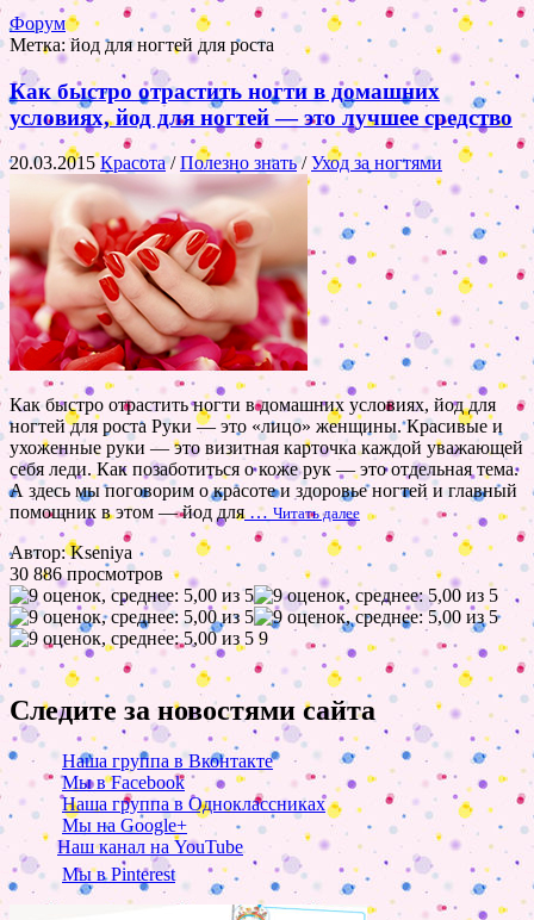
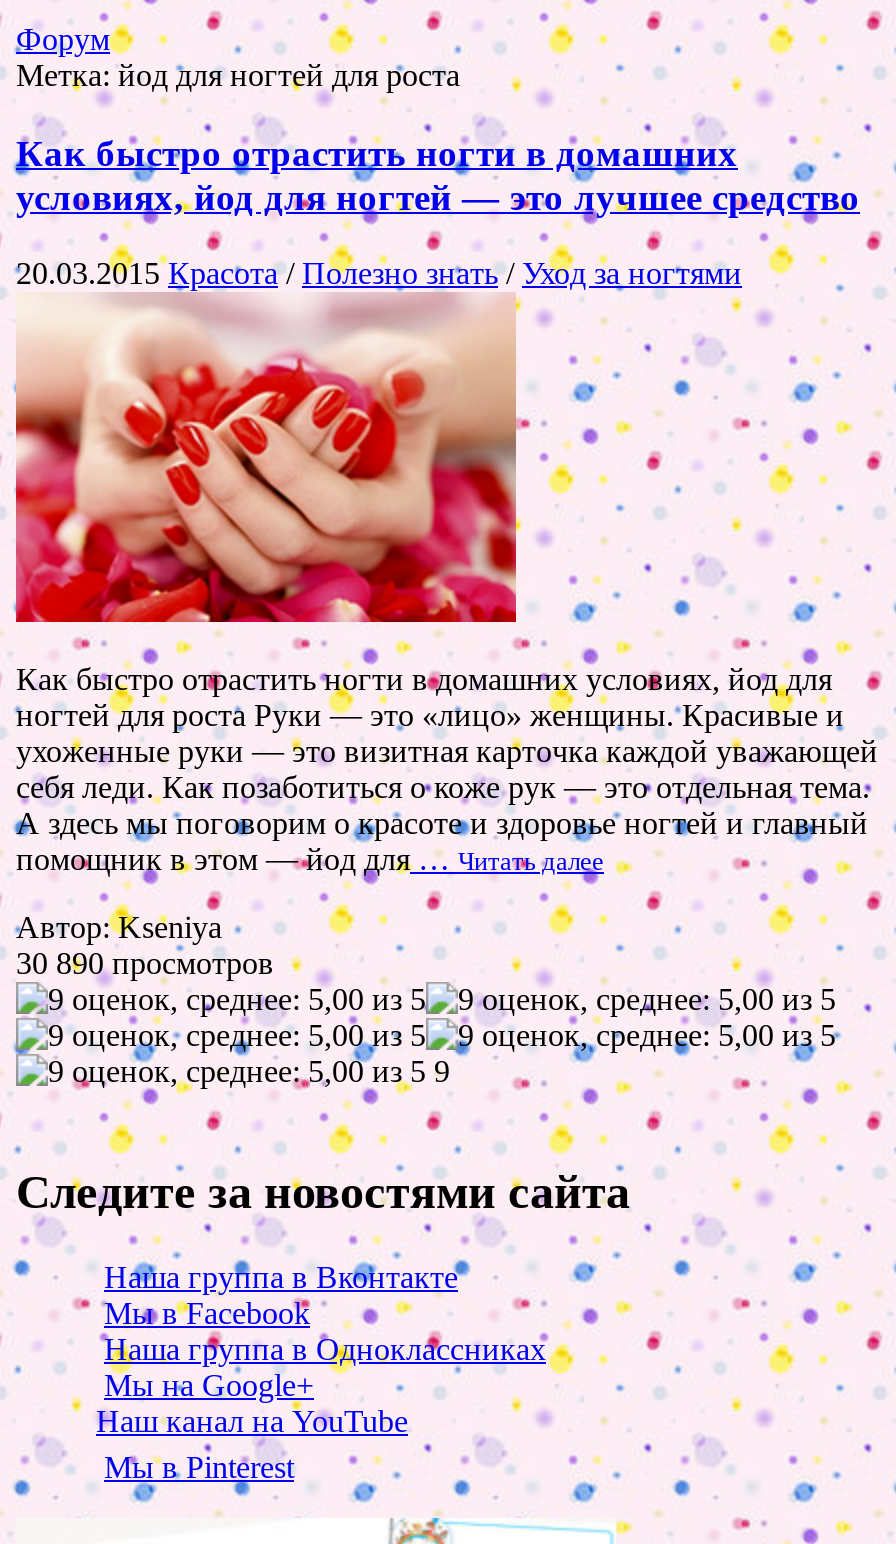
- 30 886 просмотров
+ 30 890 просмотров
